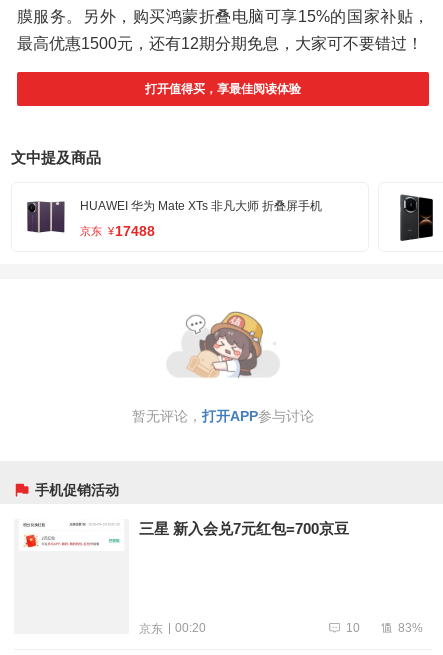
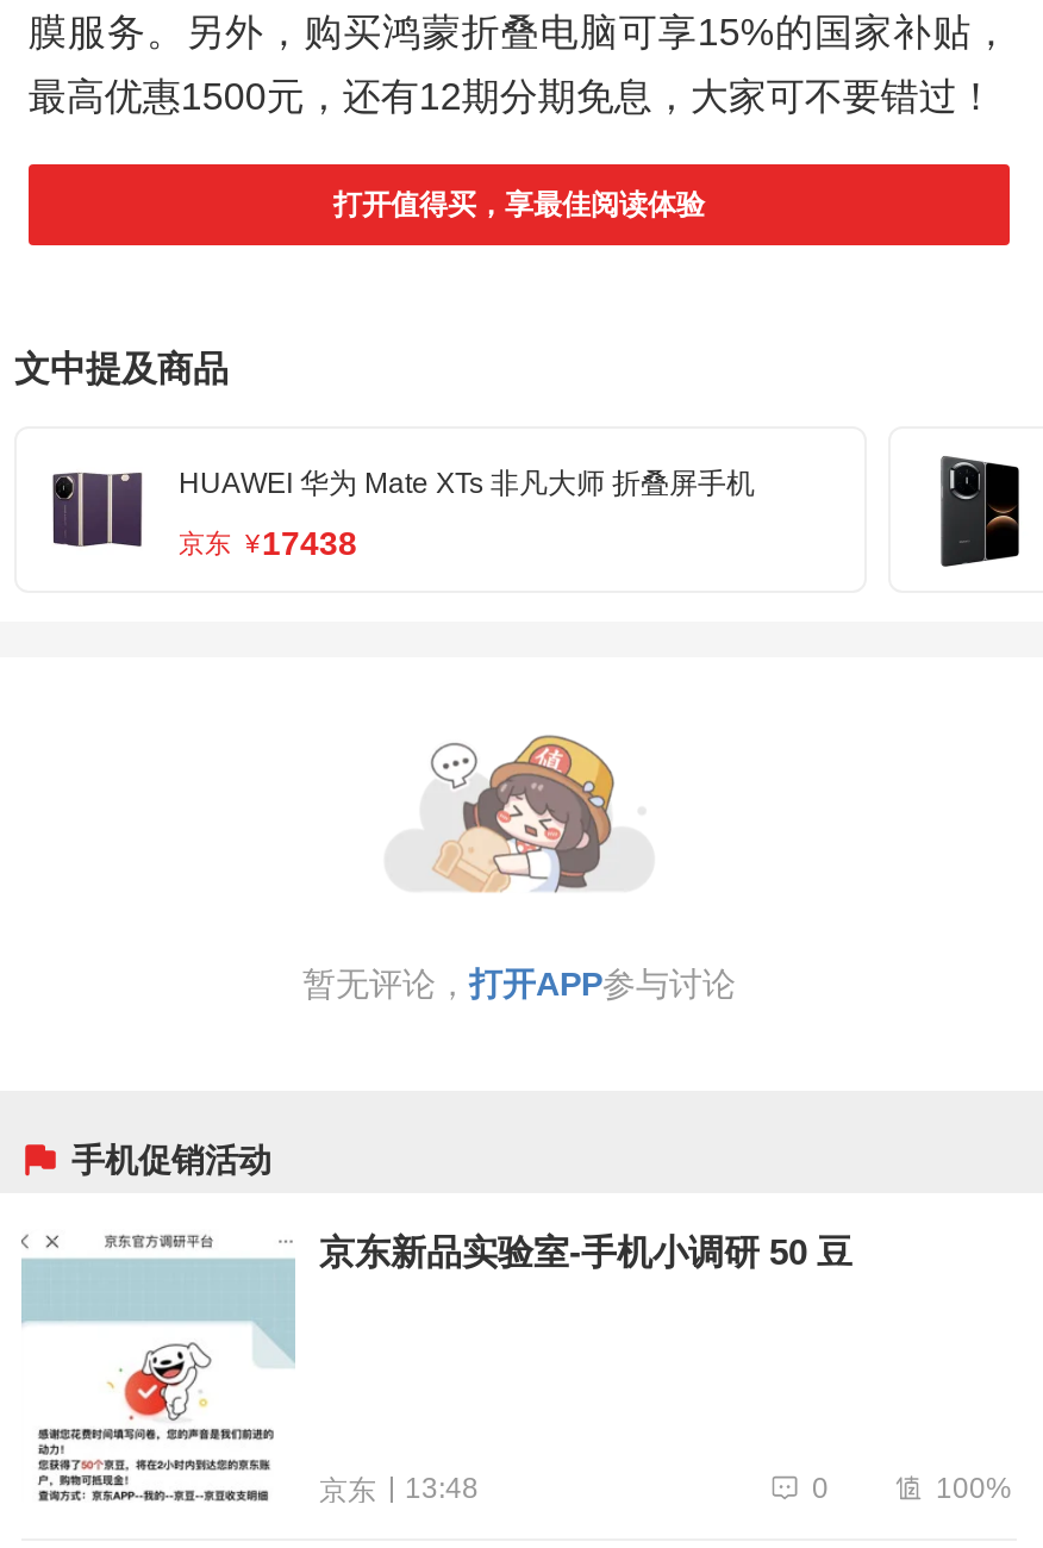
- 京东 ¥17488
+ 京东 ¥17438

+ [image]

- 三星 新入会兑7元红包=700京豆
+ 京东新品实验室-手机小调研 50 豆

- 00:20
- 10
- 83%
+ 13:48
+ 0
+ 100%
